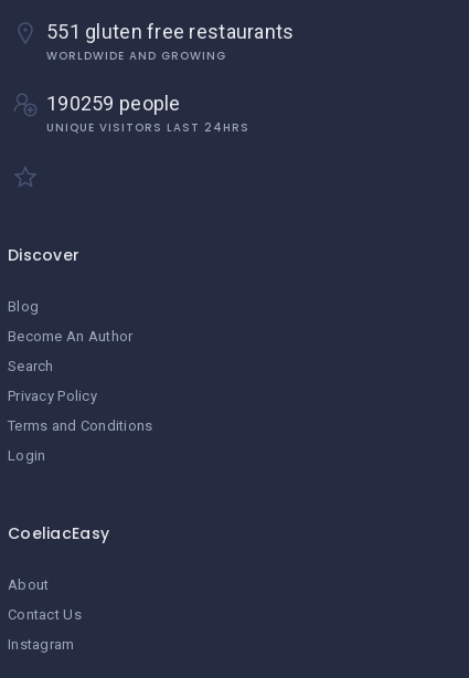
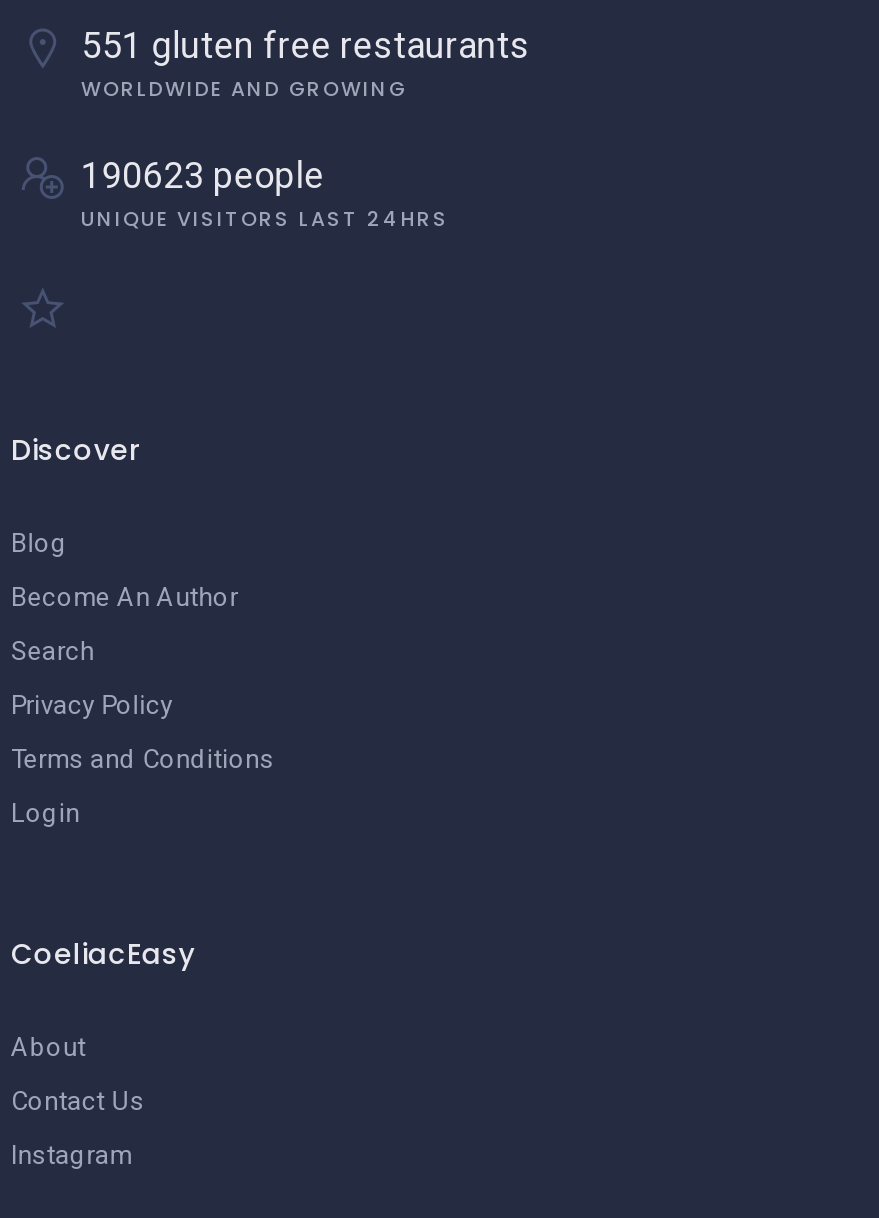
- 190259 people
+ 190623 people
